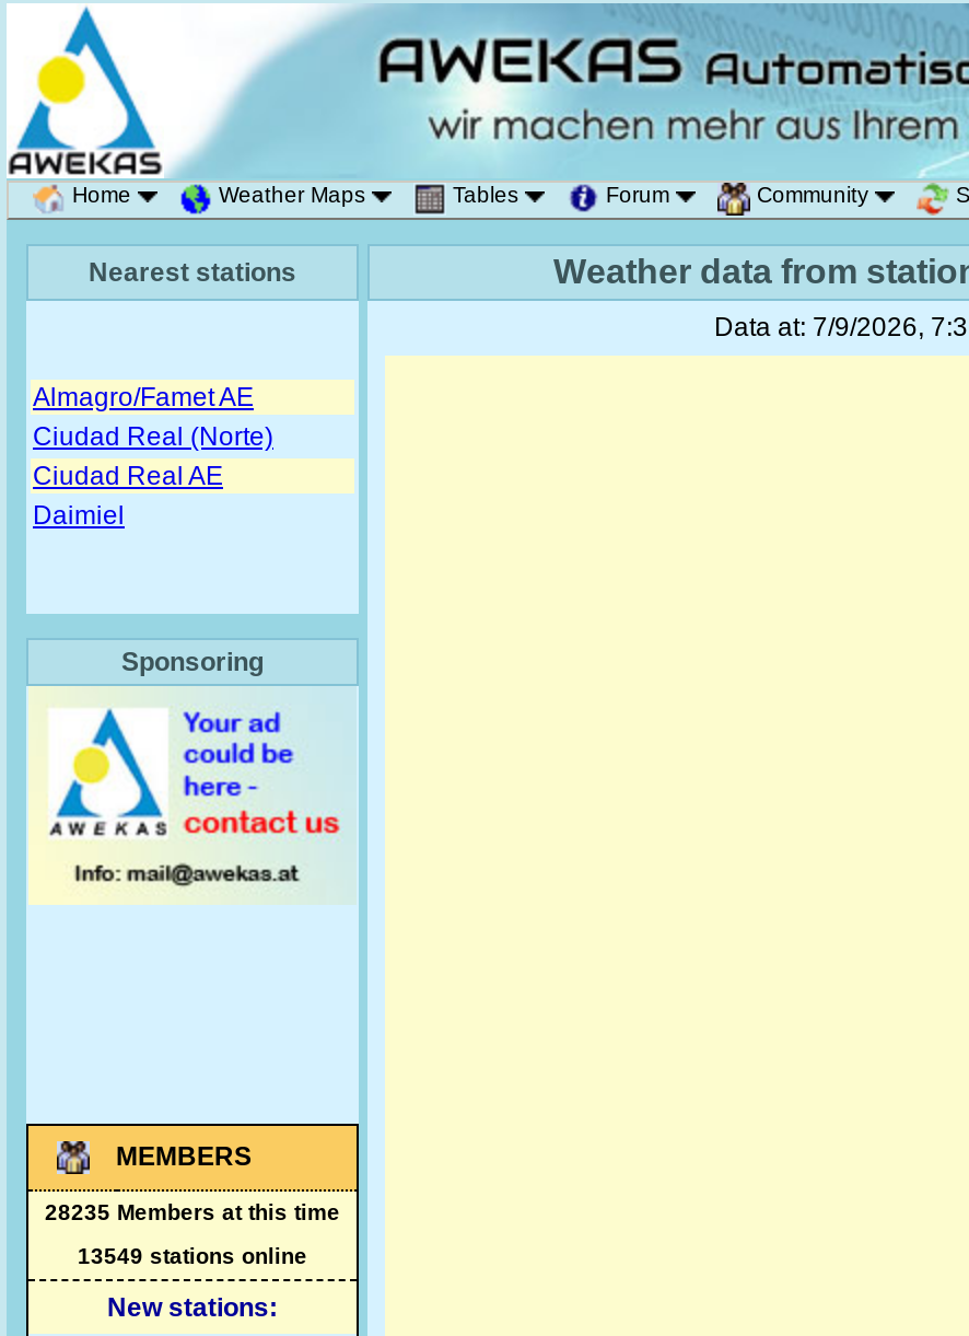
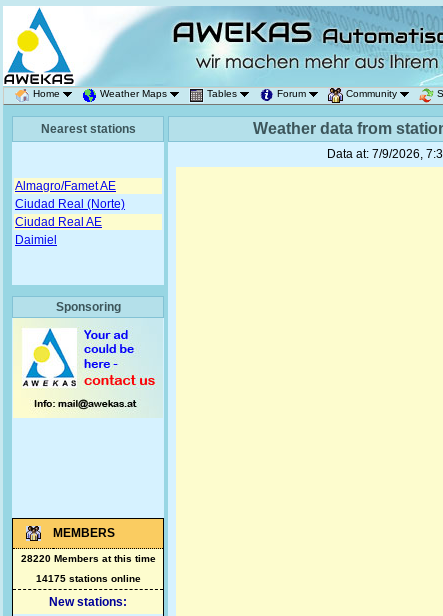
- 28235 Members at this time
+ 28220 Members at this time

- 13549 stations online
+ 14175 stations online
